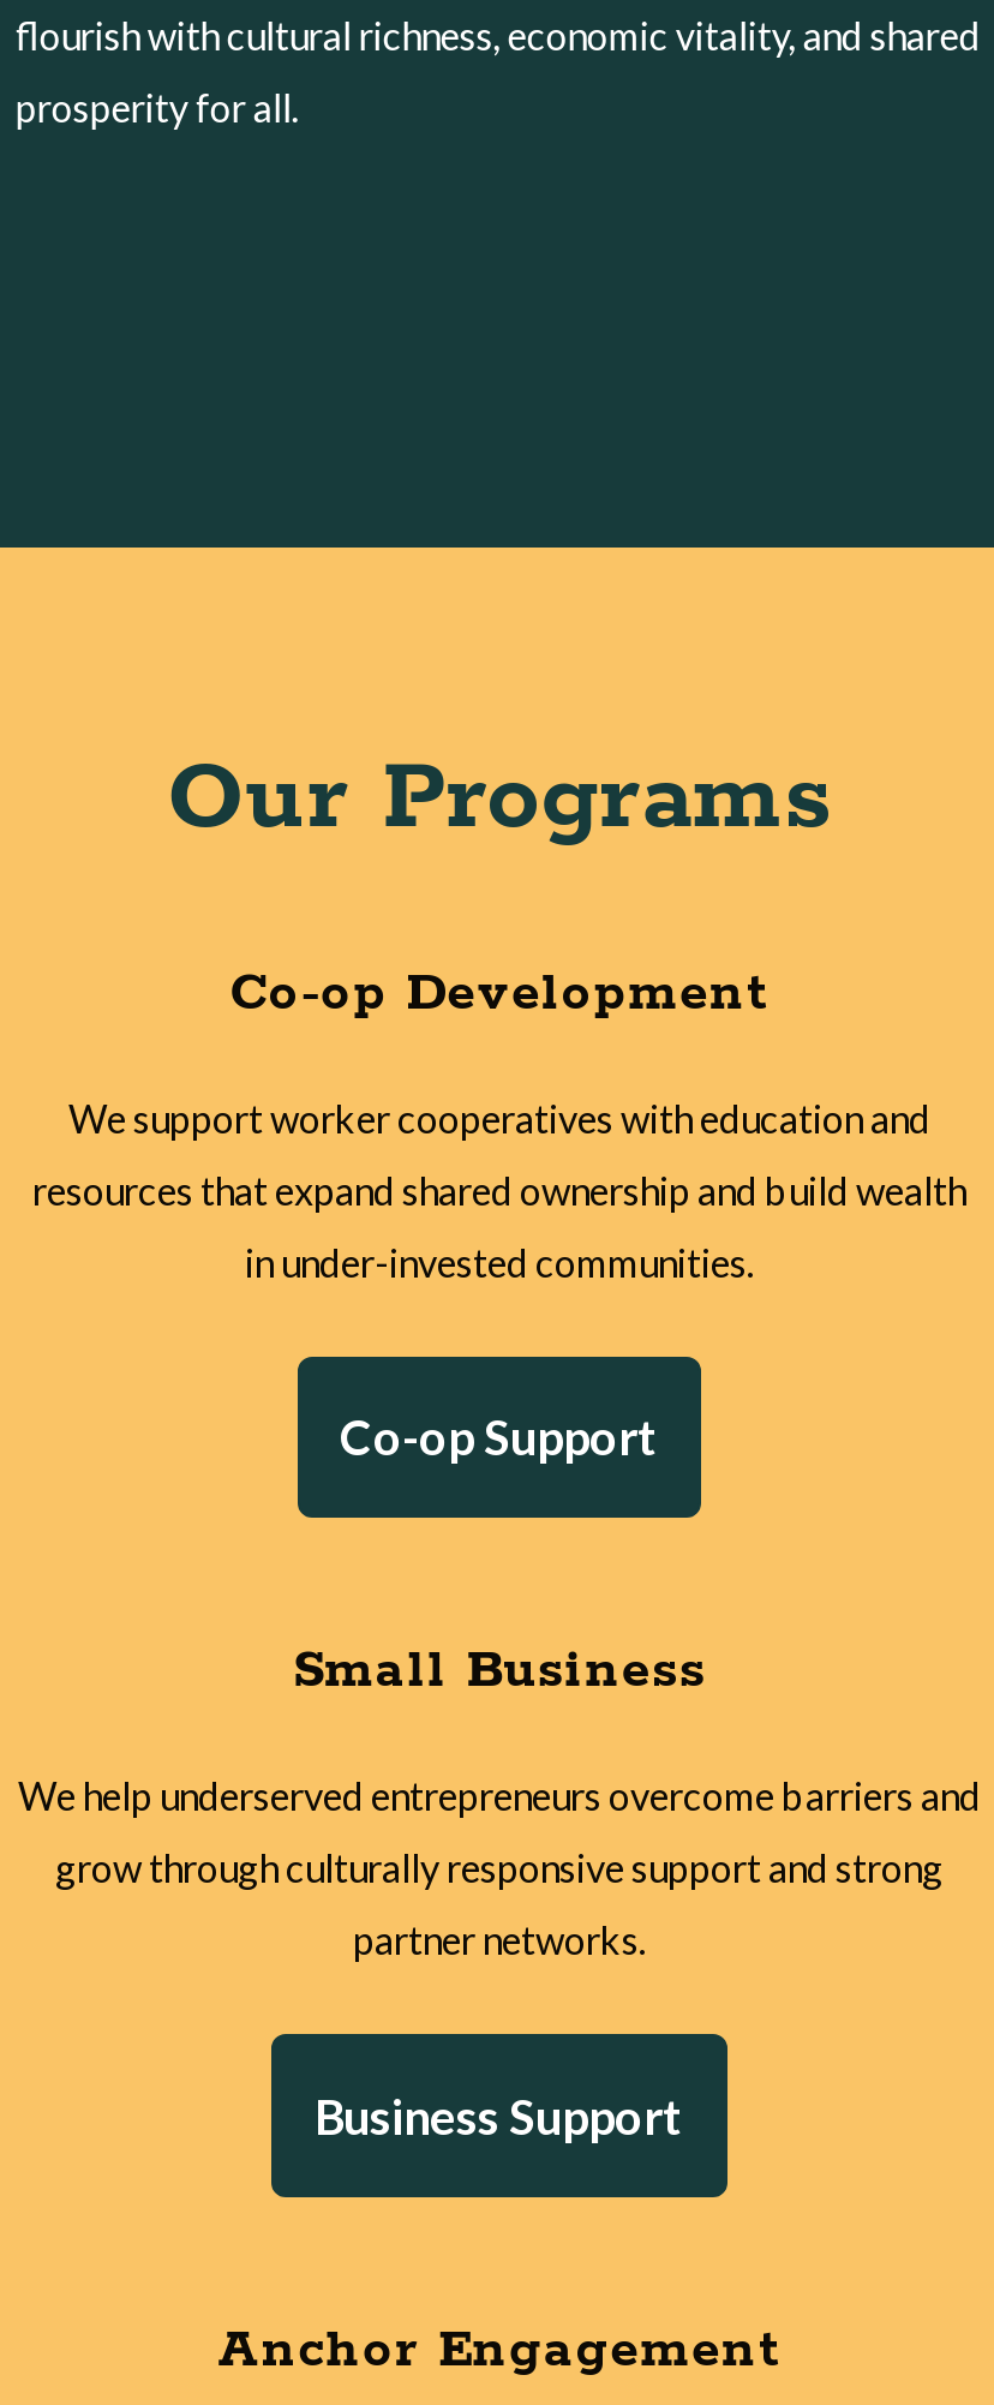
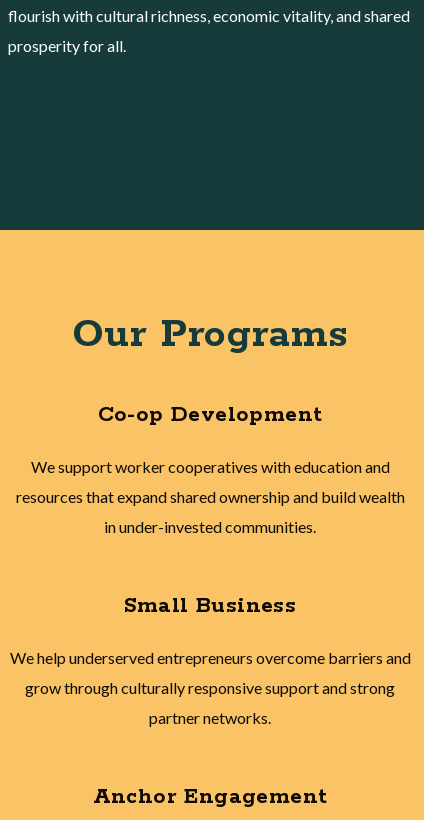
- Co-op Support

- Business Support
